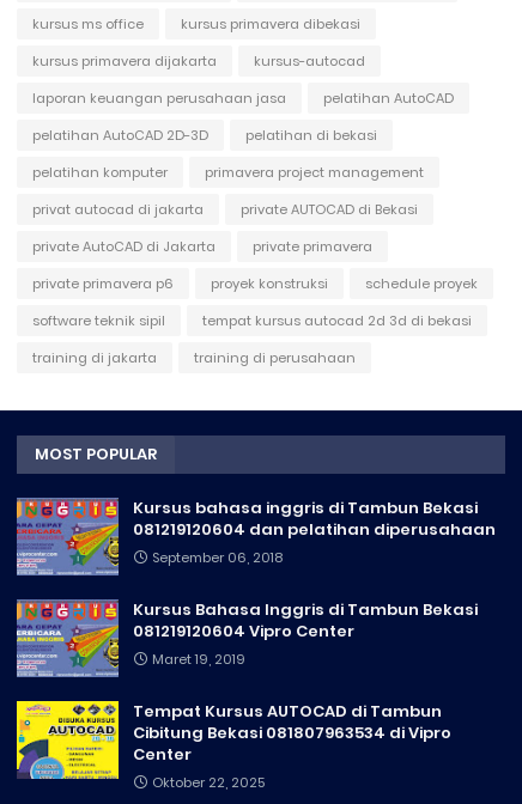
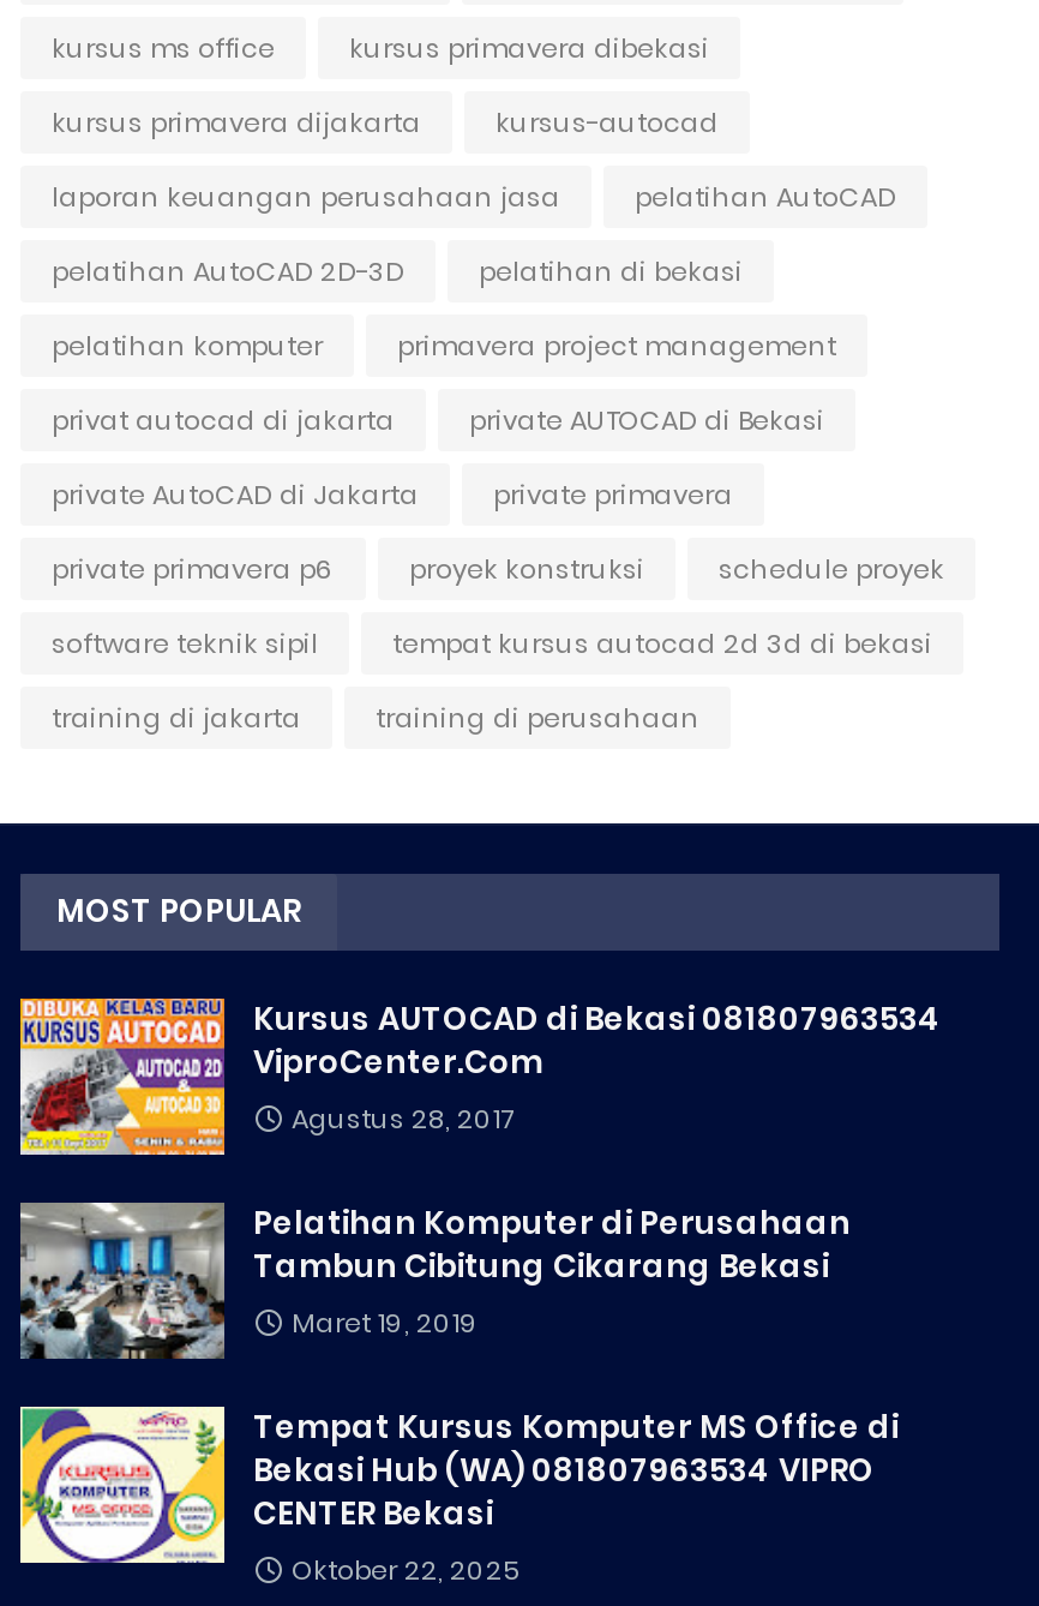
- [image]
- Kursus bahasa inggris di Tambun Bekasi
- 081219120604 dan pelatihan diperusahaan
- September 06, 2018
+ [image]
+ Kursus AUTOCAD di Bekasi 081807963534
+ ViproCenter.Com
+ Agustus 28, 2017

- [image]
- Kursus Bahasa Inggris di Tambun Bekasi
- 081219120604 Vipro Center
+ [image]
+ Pelatihan Komputer di Perusahaan
+ Tambun Cibitung Cikarang Bekasi

- [image]
- Tempat Kursus AUTOCAD di Tambun
- Cibitung Bekasi 081807963534 di Vipro
- Center
+ [image]
+ Tempat Kursus Komputer MS Office di
+ Bekasi Hub (WA) 081807963534 VIPRO
+ CENTER Bekasi
